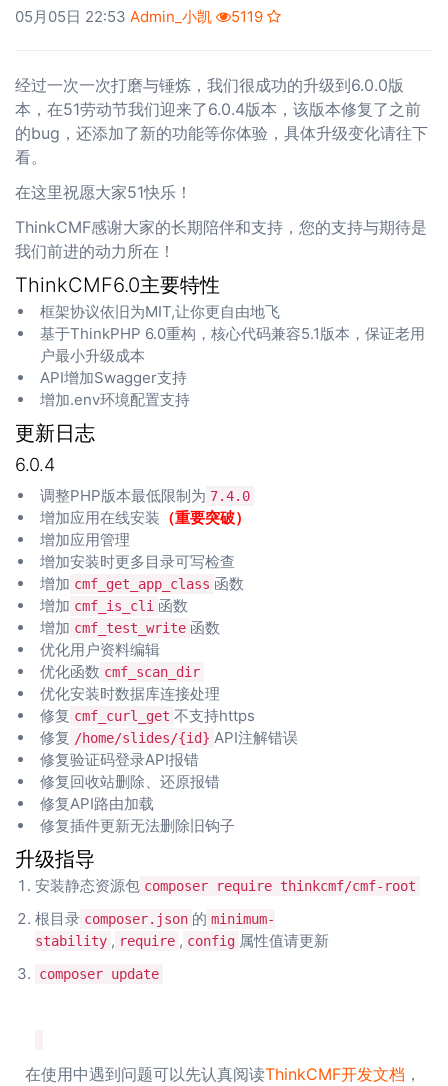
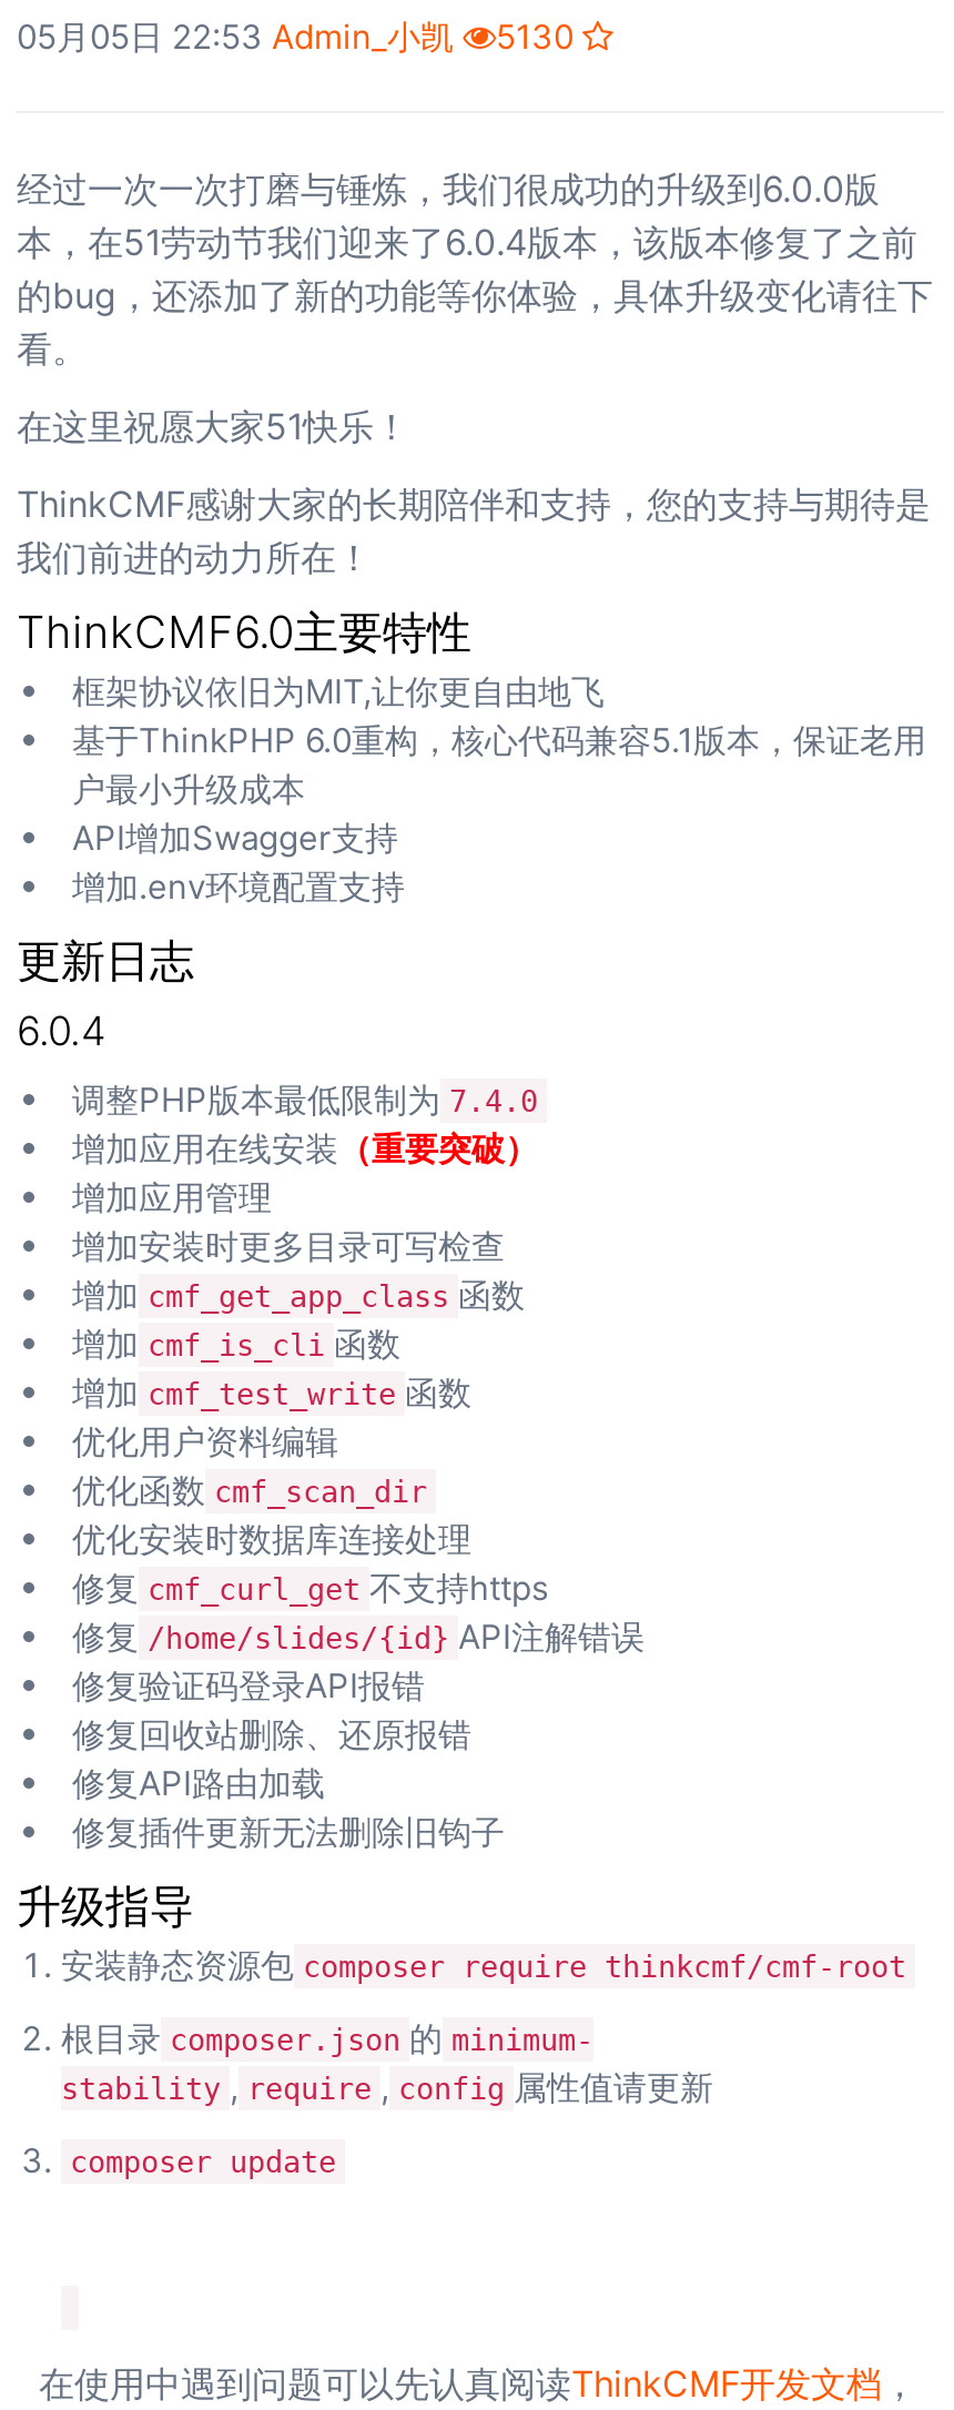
- 05月05日 22:53 Admin_小凯 5119
+ 05月05日 22:53 Admin_小凯 5130
